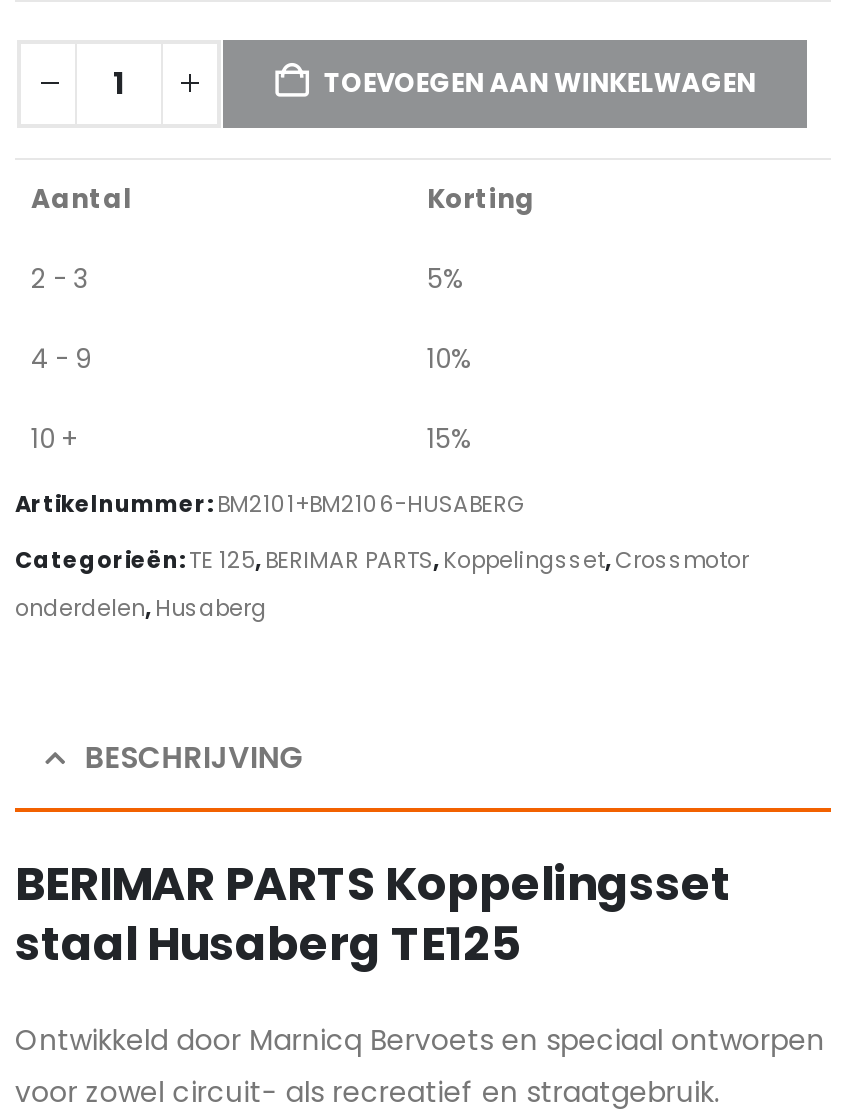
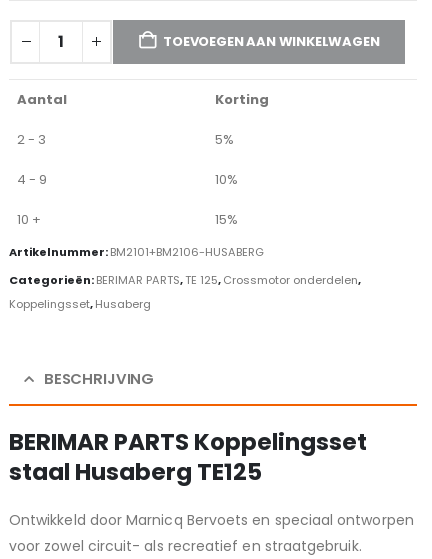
- Categorieën:TE 125, BERIMAR PARTS, Koppelingsset, Crossmotor
+ Categorieën: BERIMAR PARTS, TE 125, Crossmotor onderdelen,

- onderdelen, Husaberg
+ Koppelingsset, Husaberg
